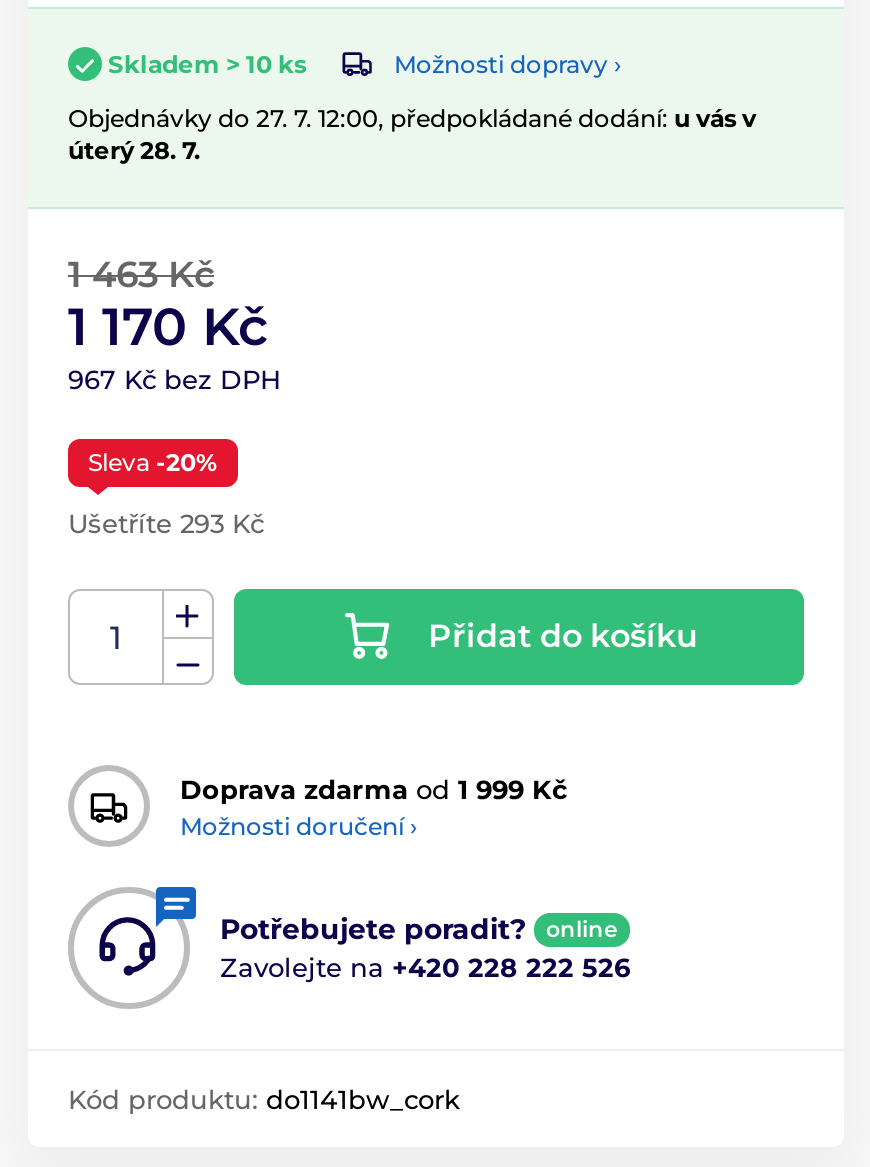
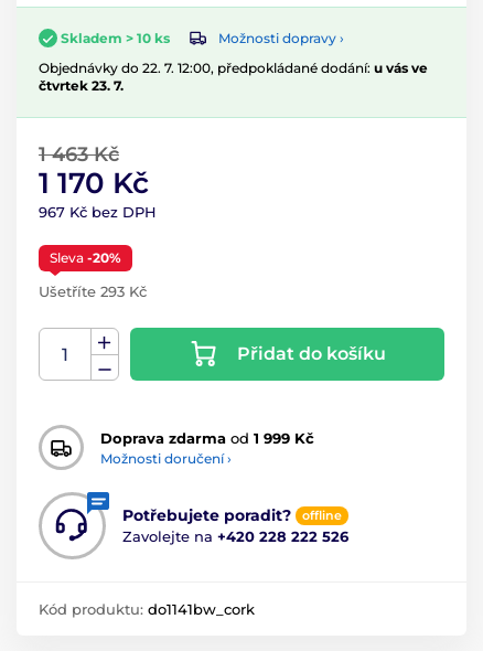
- Objednávky do 27. 7. 12:00, předpokládané dodání: u vás v
- úterý 28. 7.
+ Objednávky do 22. 7. 12:00, předpokládané dodání: u vás ve
+ čtvrtek 23. 7.

- online
+ offline
